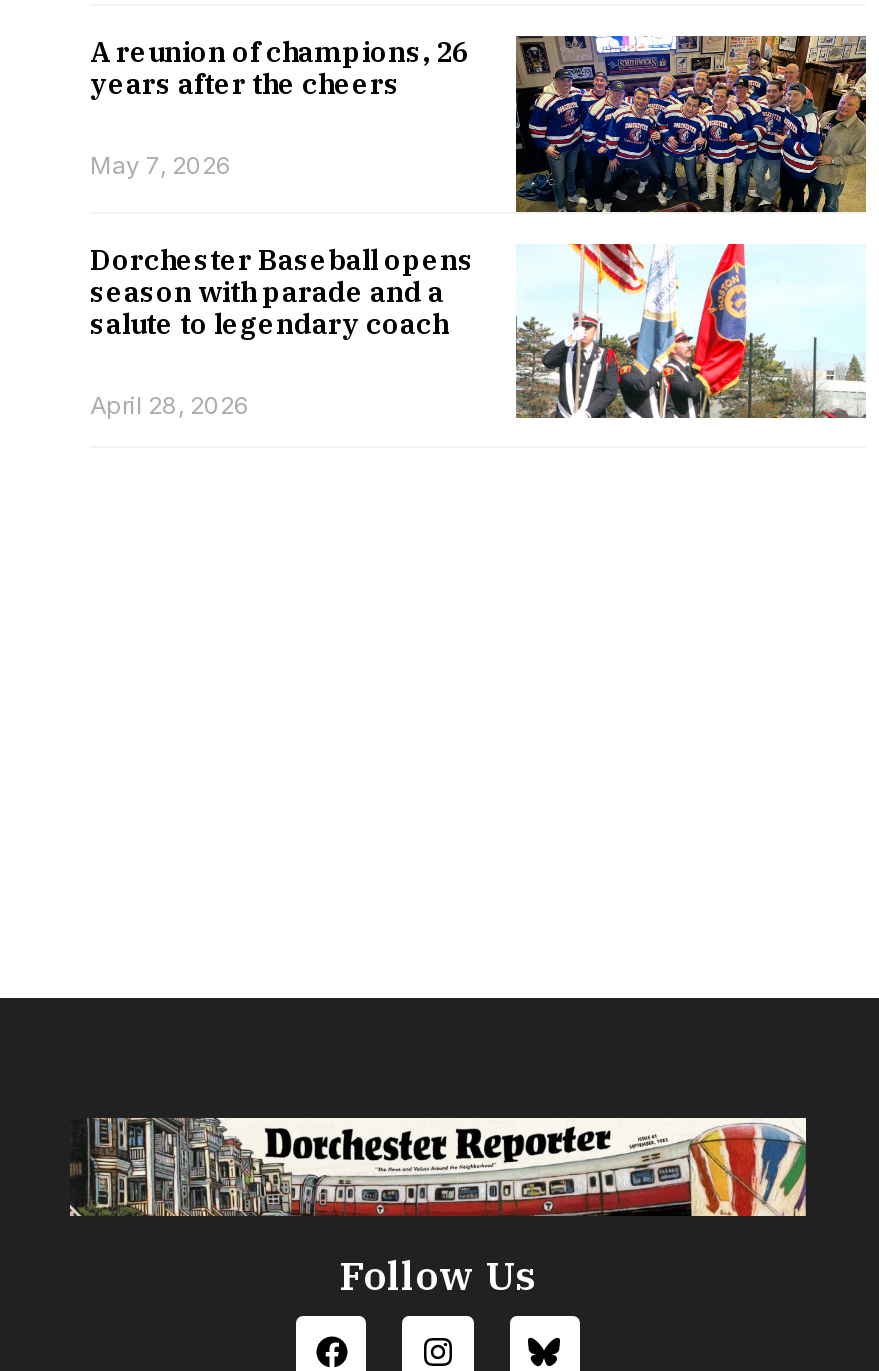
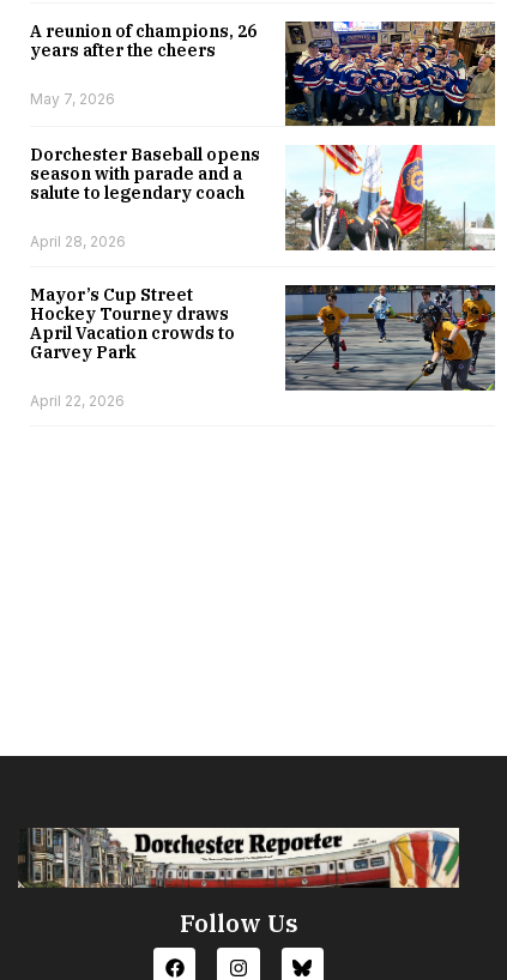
+ Mayor’s Cup Street
+ Hockey Tourney draws
+ April Vacation crowds to
+ Garvey Park
+ April 22, 2026

+ [image]
